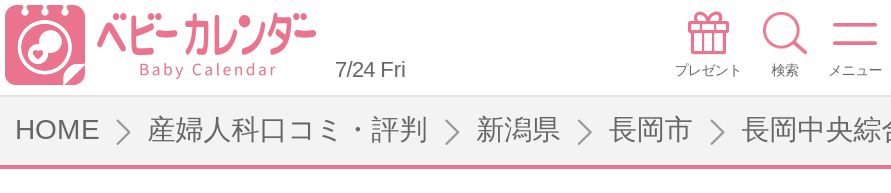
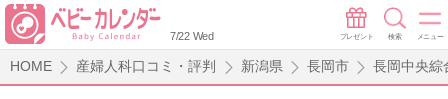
- 7/24 Fri
+ 7/22 Wed
